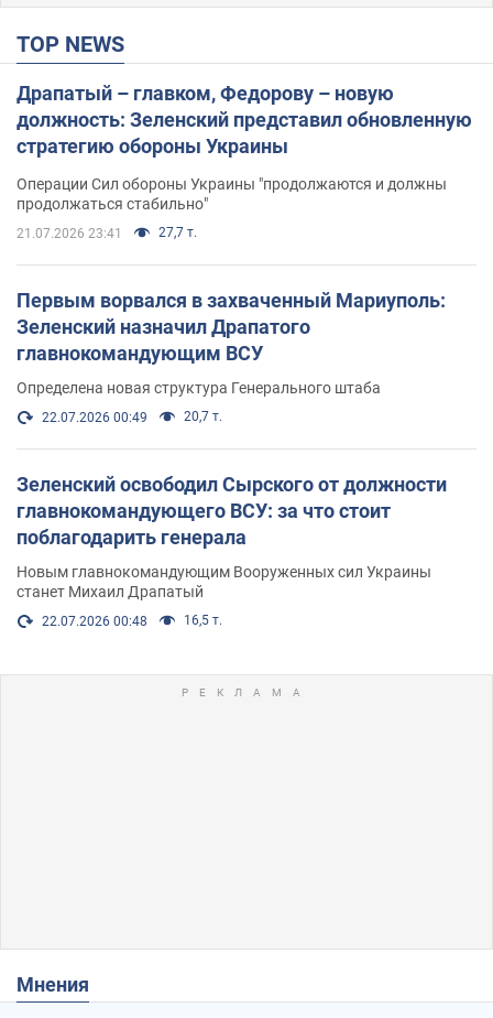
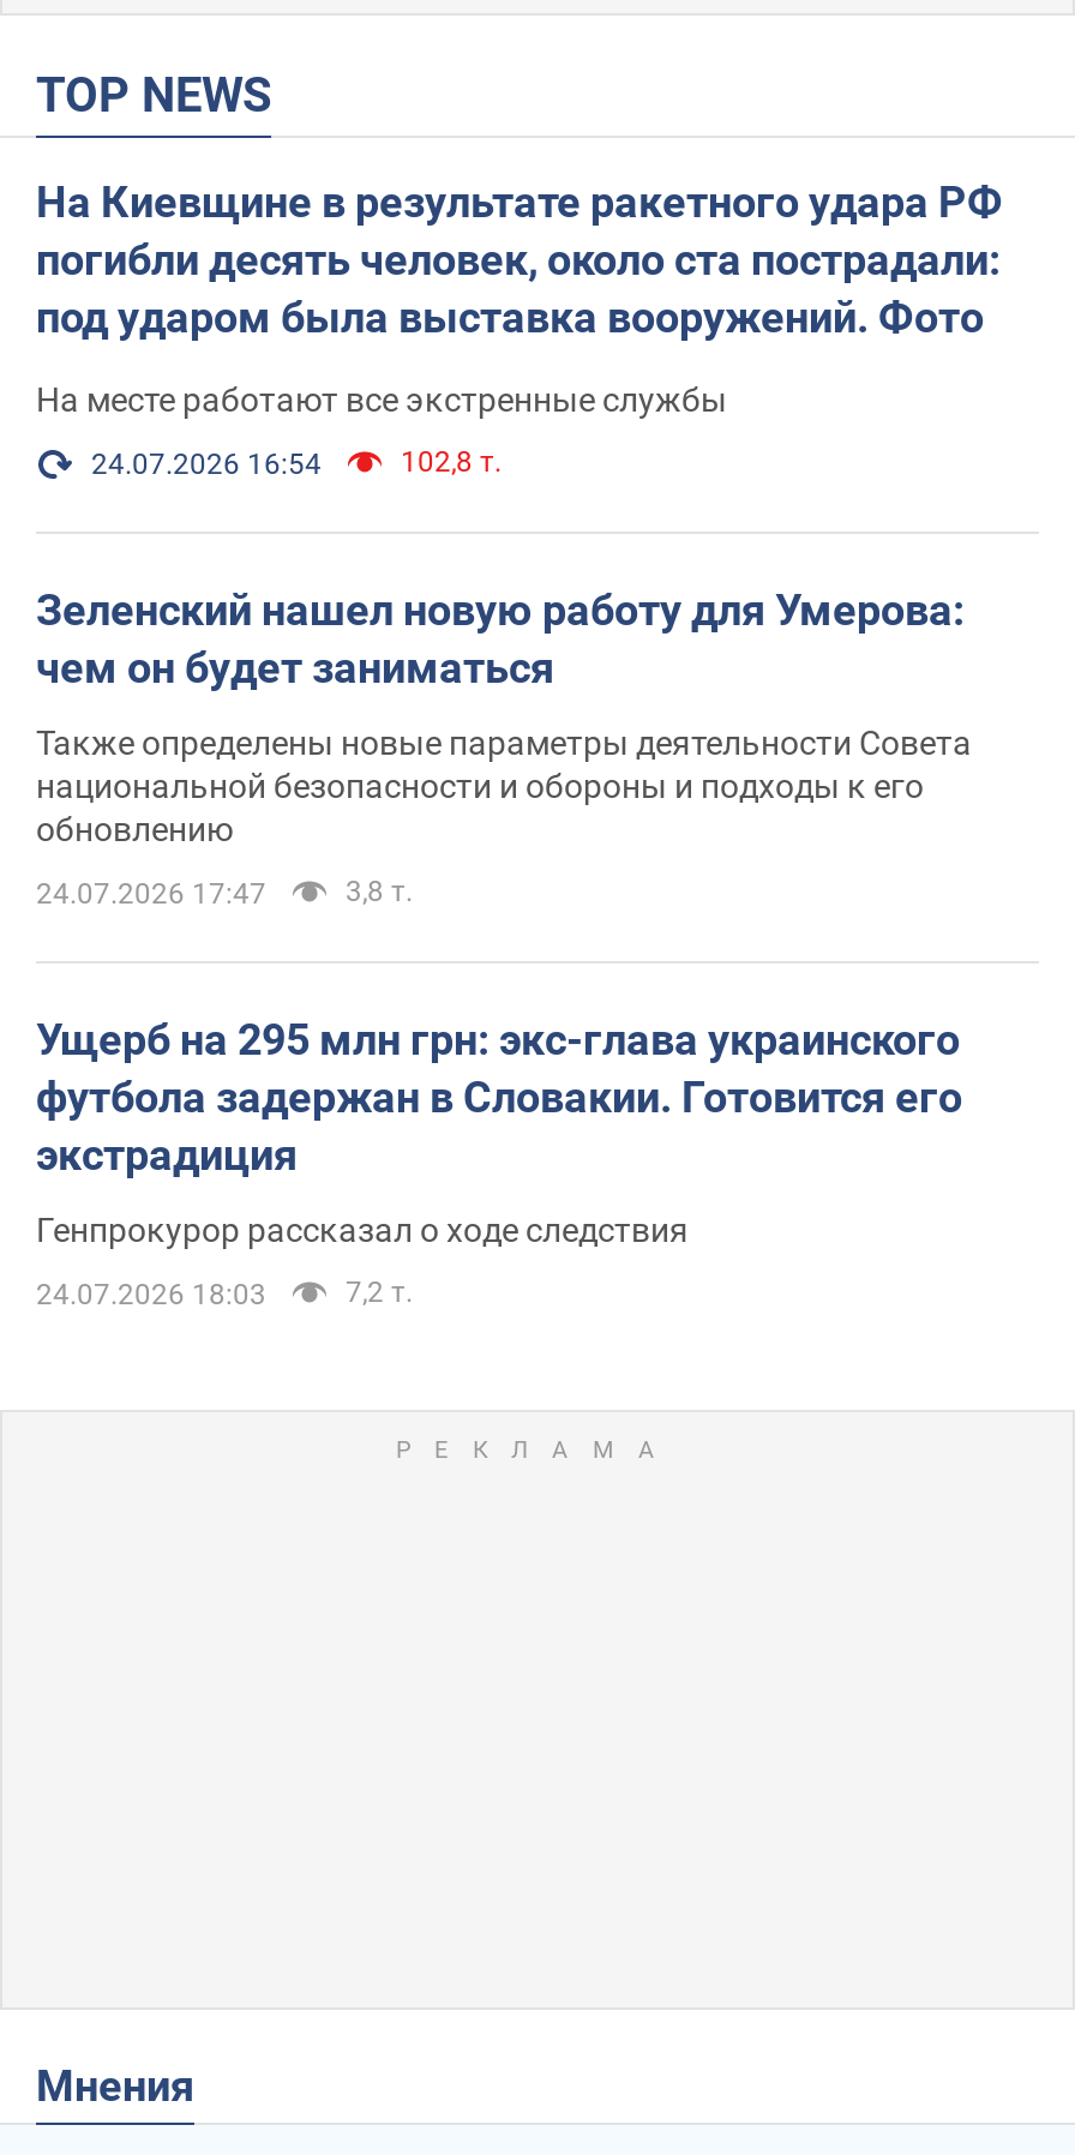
- Драпатый – главком, Федорову – новую
- должность: Зеленский представил обновленную
- стратегию обороны Украины
+ На Киевщине в результате ракетного удара РФ
+ погибли десять человек, около ста пострадали:
+ под ударом была выставка вооружений. Фото

- Операции Сил обороны Украины "продолжаются и должны
- продолжаться стабильно"
+ На месте работают все экстренные службы

- 21.07.2026 23:41
- 27,7 т.
+ 24.07.2026 16:54
+ 102,8 т.

- Первым ворвался в захваченный Мариуполь:
- Зеленский назначил Драпатого
- главнокомандующим ВСУ
+ Зеленский нашел новую работу для Умерова:
+ чем он будет заниматься

- Определена новая структура Генерального штаба
+ Также определены новые параметры деятельности Совета
+ национальной безопасности и обороны и подходы к его
+ обновлению

- 22.07.2026 00:49
- 20,7 т.
+ 24.07.2026 17:47
+ 3,8 т.

- Зеленский освободил Сырского от должности
- главнокомандующего ВСУ: за что стоит
- поблагодарить генерала
+ Ущерб на 295 млн грн: экс-глава украинского
+ футбола задержан в Словакии. Готовится его
+ экстрадиция

- Новым главнокомандующим Вооруженных сил Украины
- станет Михаил Драпатый
+ Генпрокурор рассказал о ходе следствия

- 22.07.2026 00:48
- 16,5 т.
+ 24.07.2026 18:03
+ 7,2 т.
